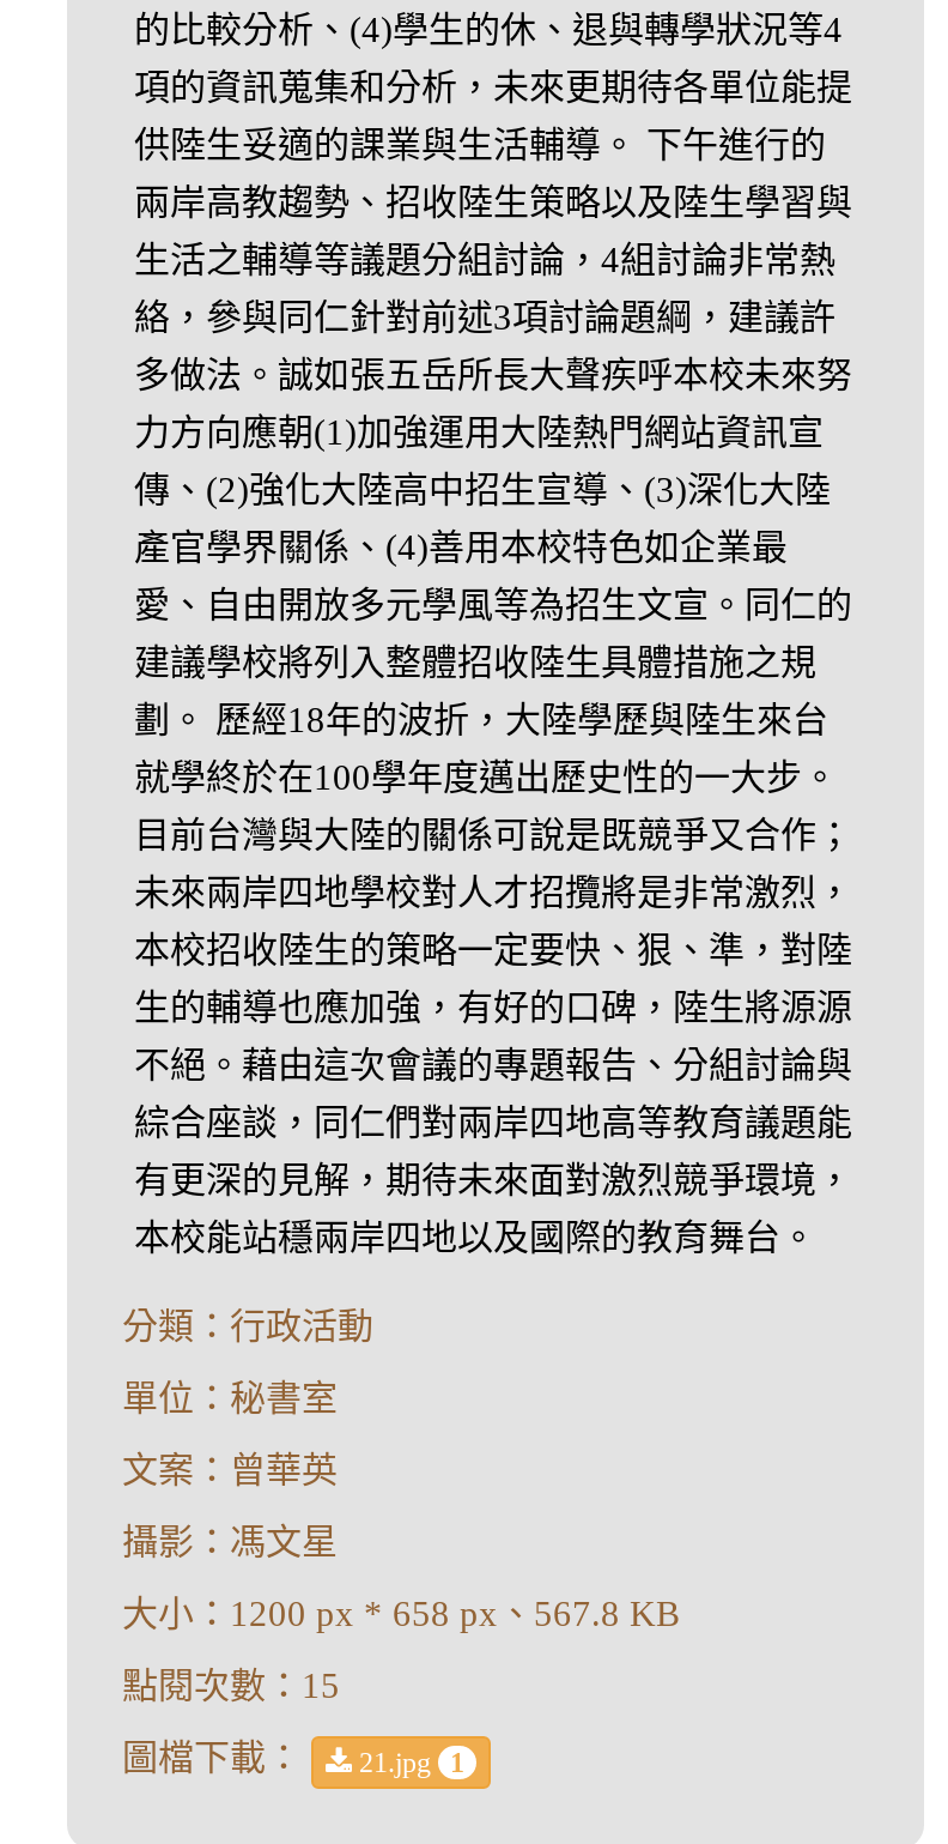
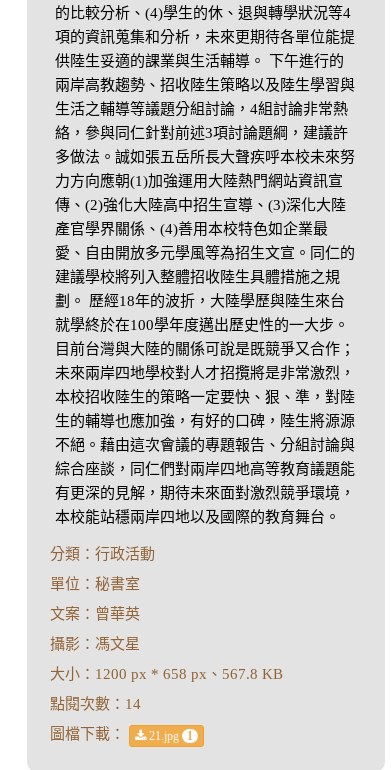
- 點閱次數：15
+ 點閱次數：14
